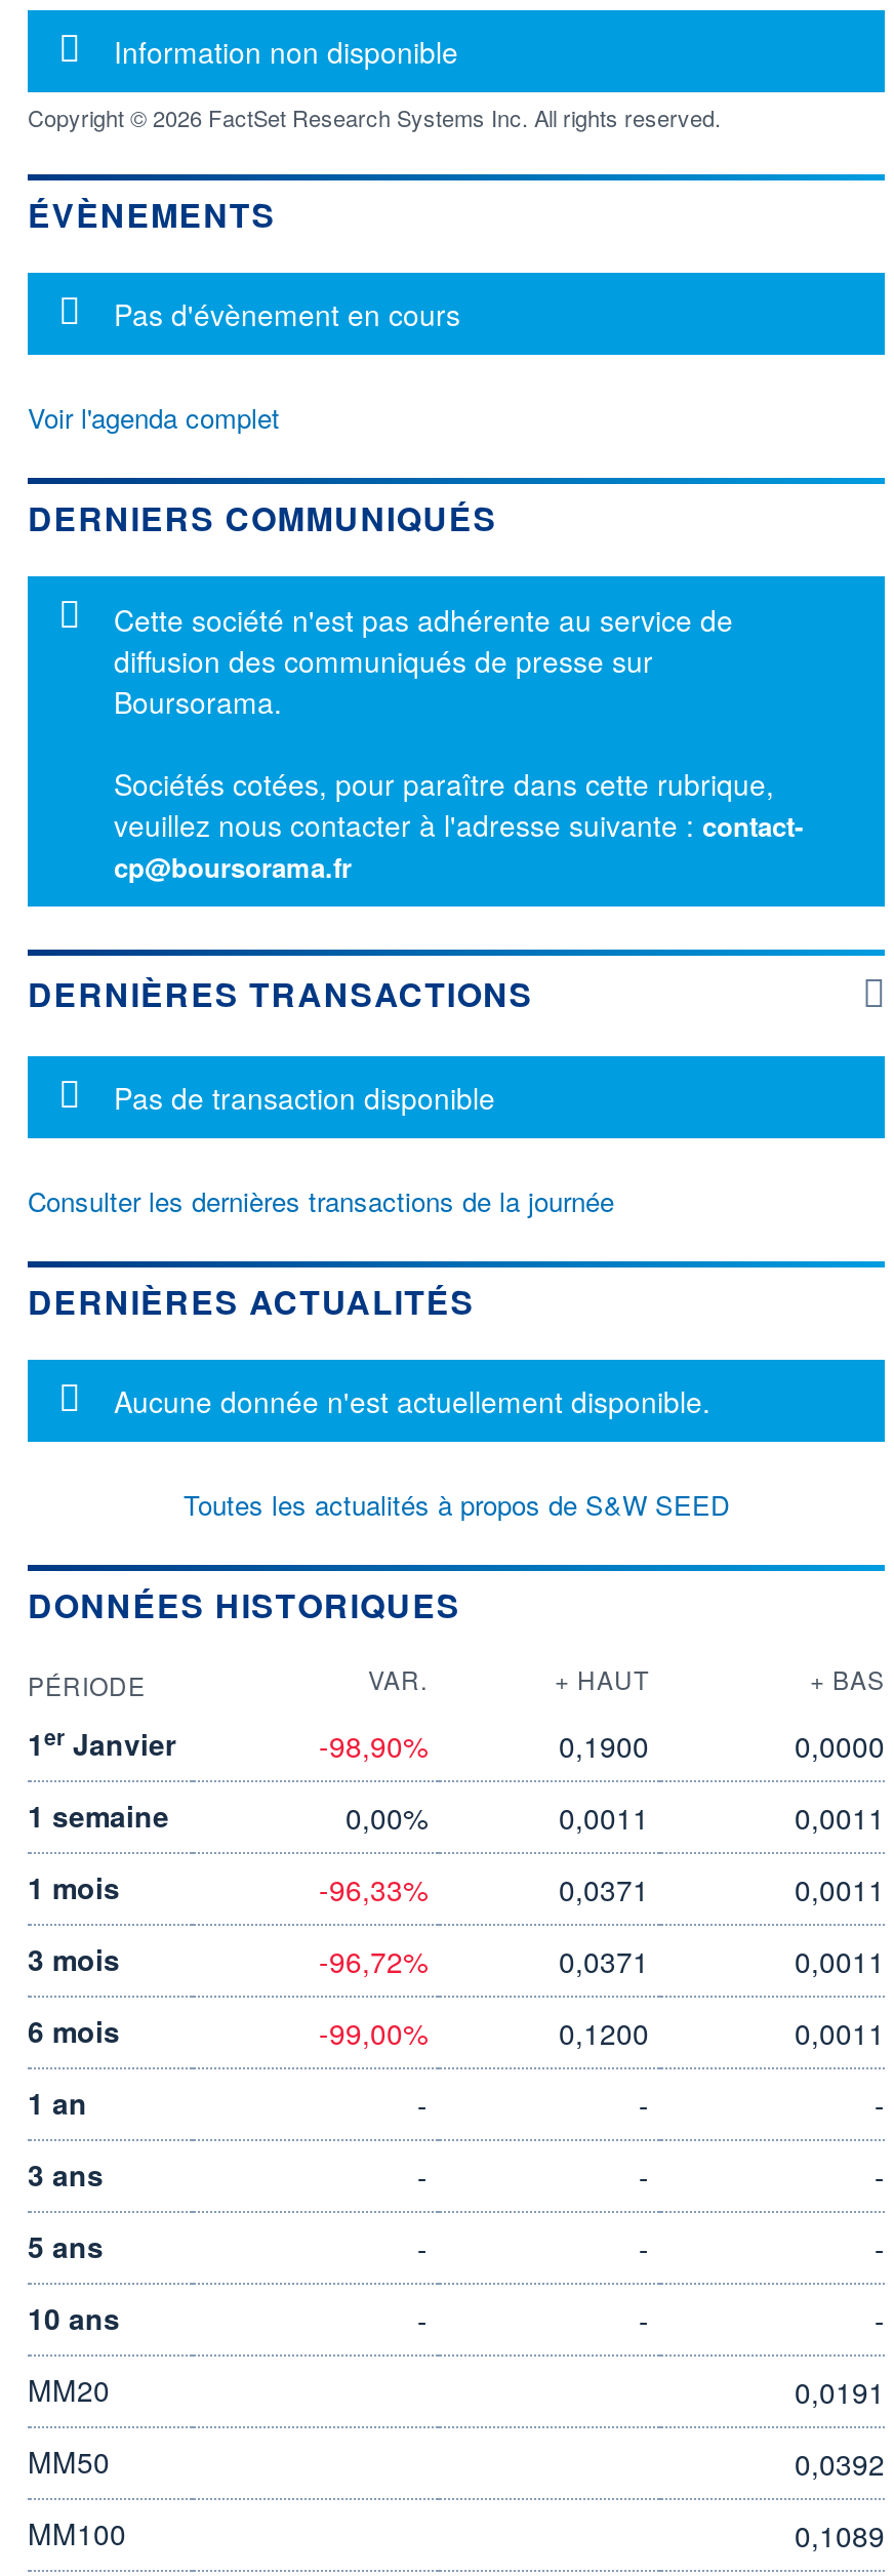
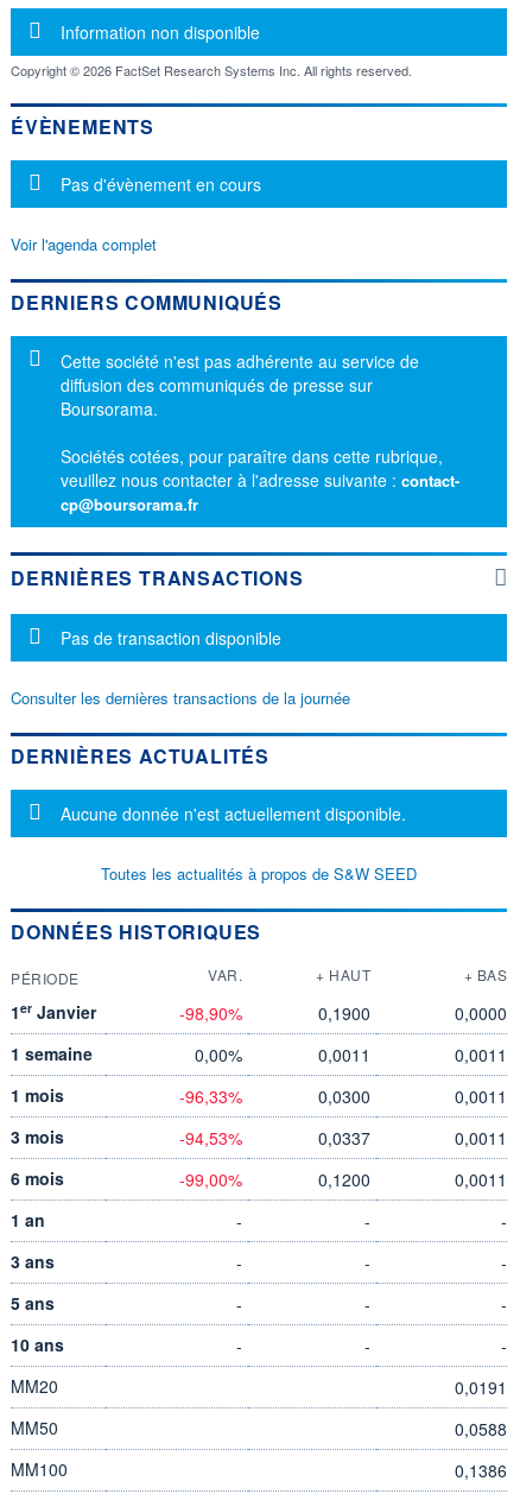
- 0,0371
+ 0,0300

- -96,72%
+ -94,53%

- 0,0371
+ 0,0337

- 0,0392
+ 0,0588

- 0,1089
+ 0,1386
